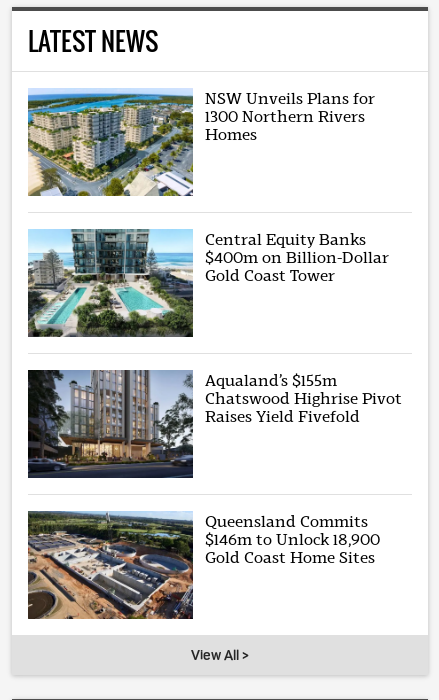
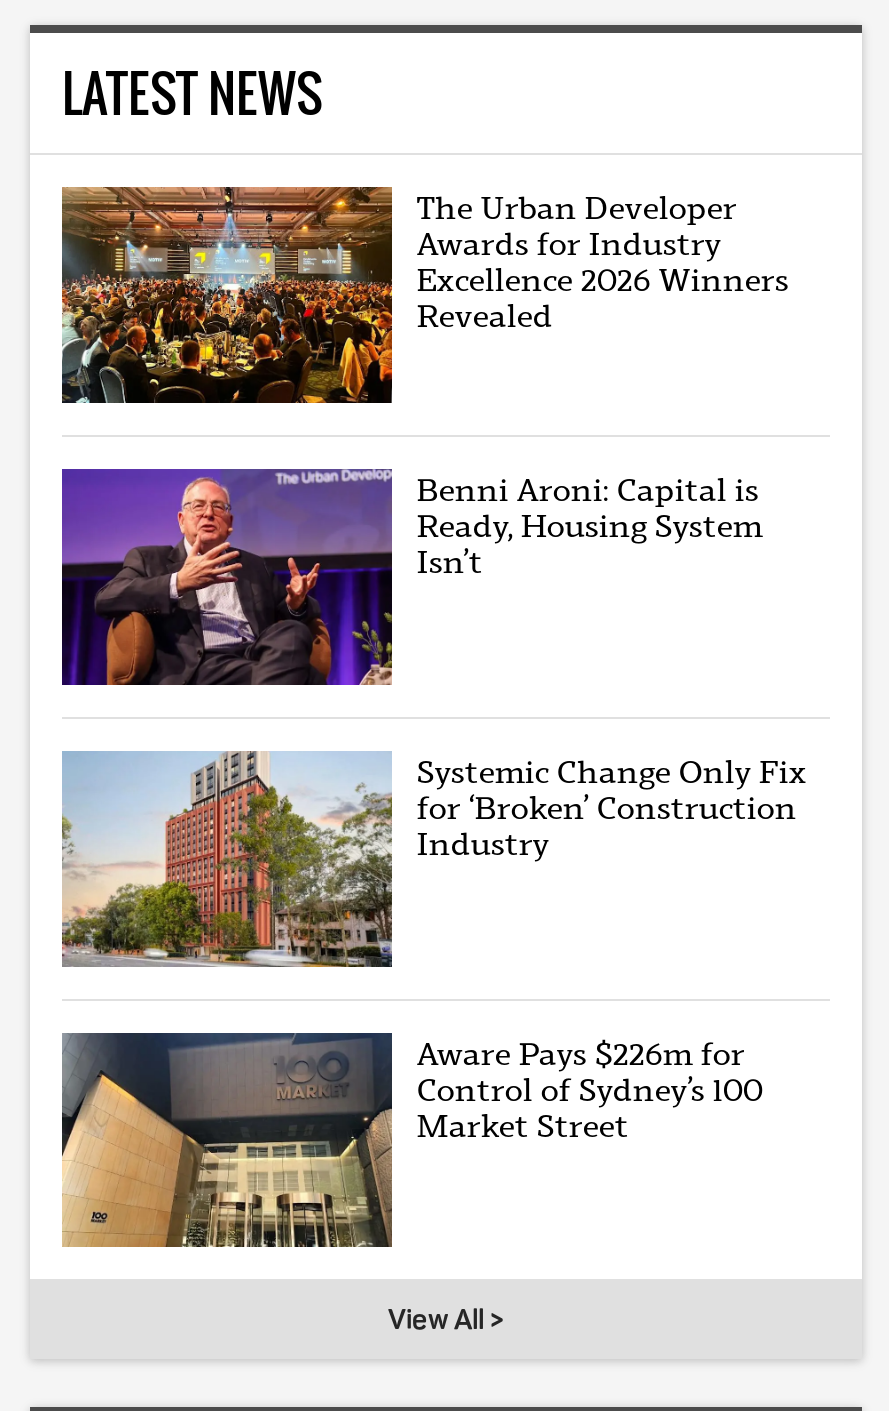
- [image]
- NSW Unveils Plans for
- 1300 Northern Rivers
- Homes
+ [image]
+ The Urban Developer
+ Awards for Industry
+ Excellence 2026 Winners
+ Revealed

- [image]
- Central Equity Banks
- $400m on Billion-Dollar
- Gold Coast Tower
+ [image]
+ Benni Aroni: Capital is
+ Ready, Housing System
+ Isn’t

- [image]
- Aqualand’s $155m
- Chatswood Highrise Pivot
- Raises Yield Fivefold
+ [image]
+ Systemic Change Only Fix
+ for ‘Broken’ Construction
+ Industry

- [image]
- Queensland Commits
- $146m to Unlock 18,900
- Gold Coast Home Sites
+ [image]
+ Aware Pays $226m for
+ Control of Sydney’s 100
+ Market Street
